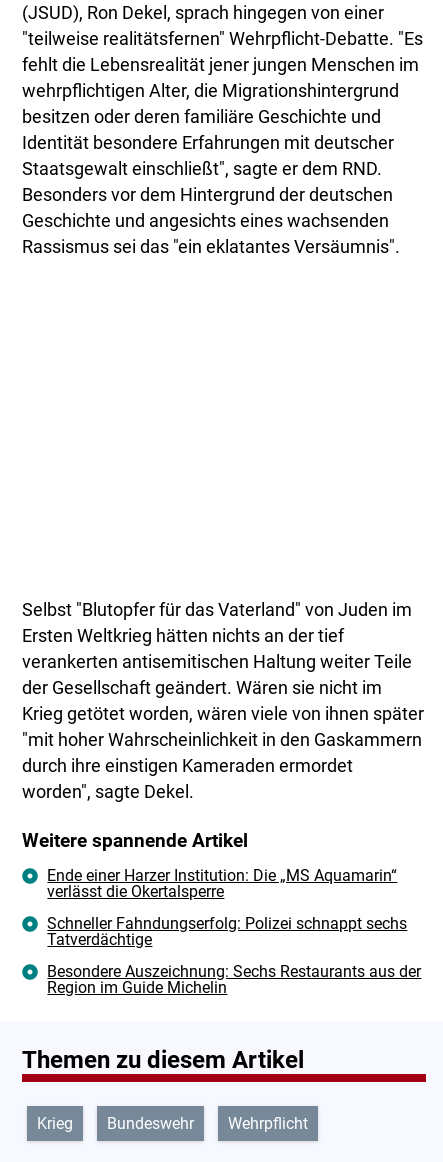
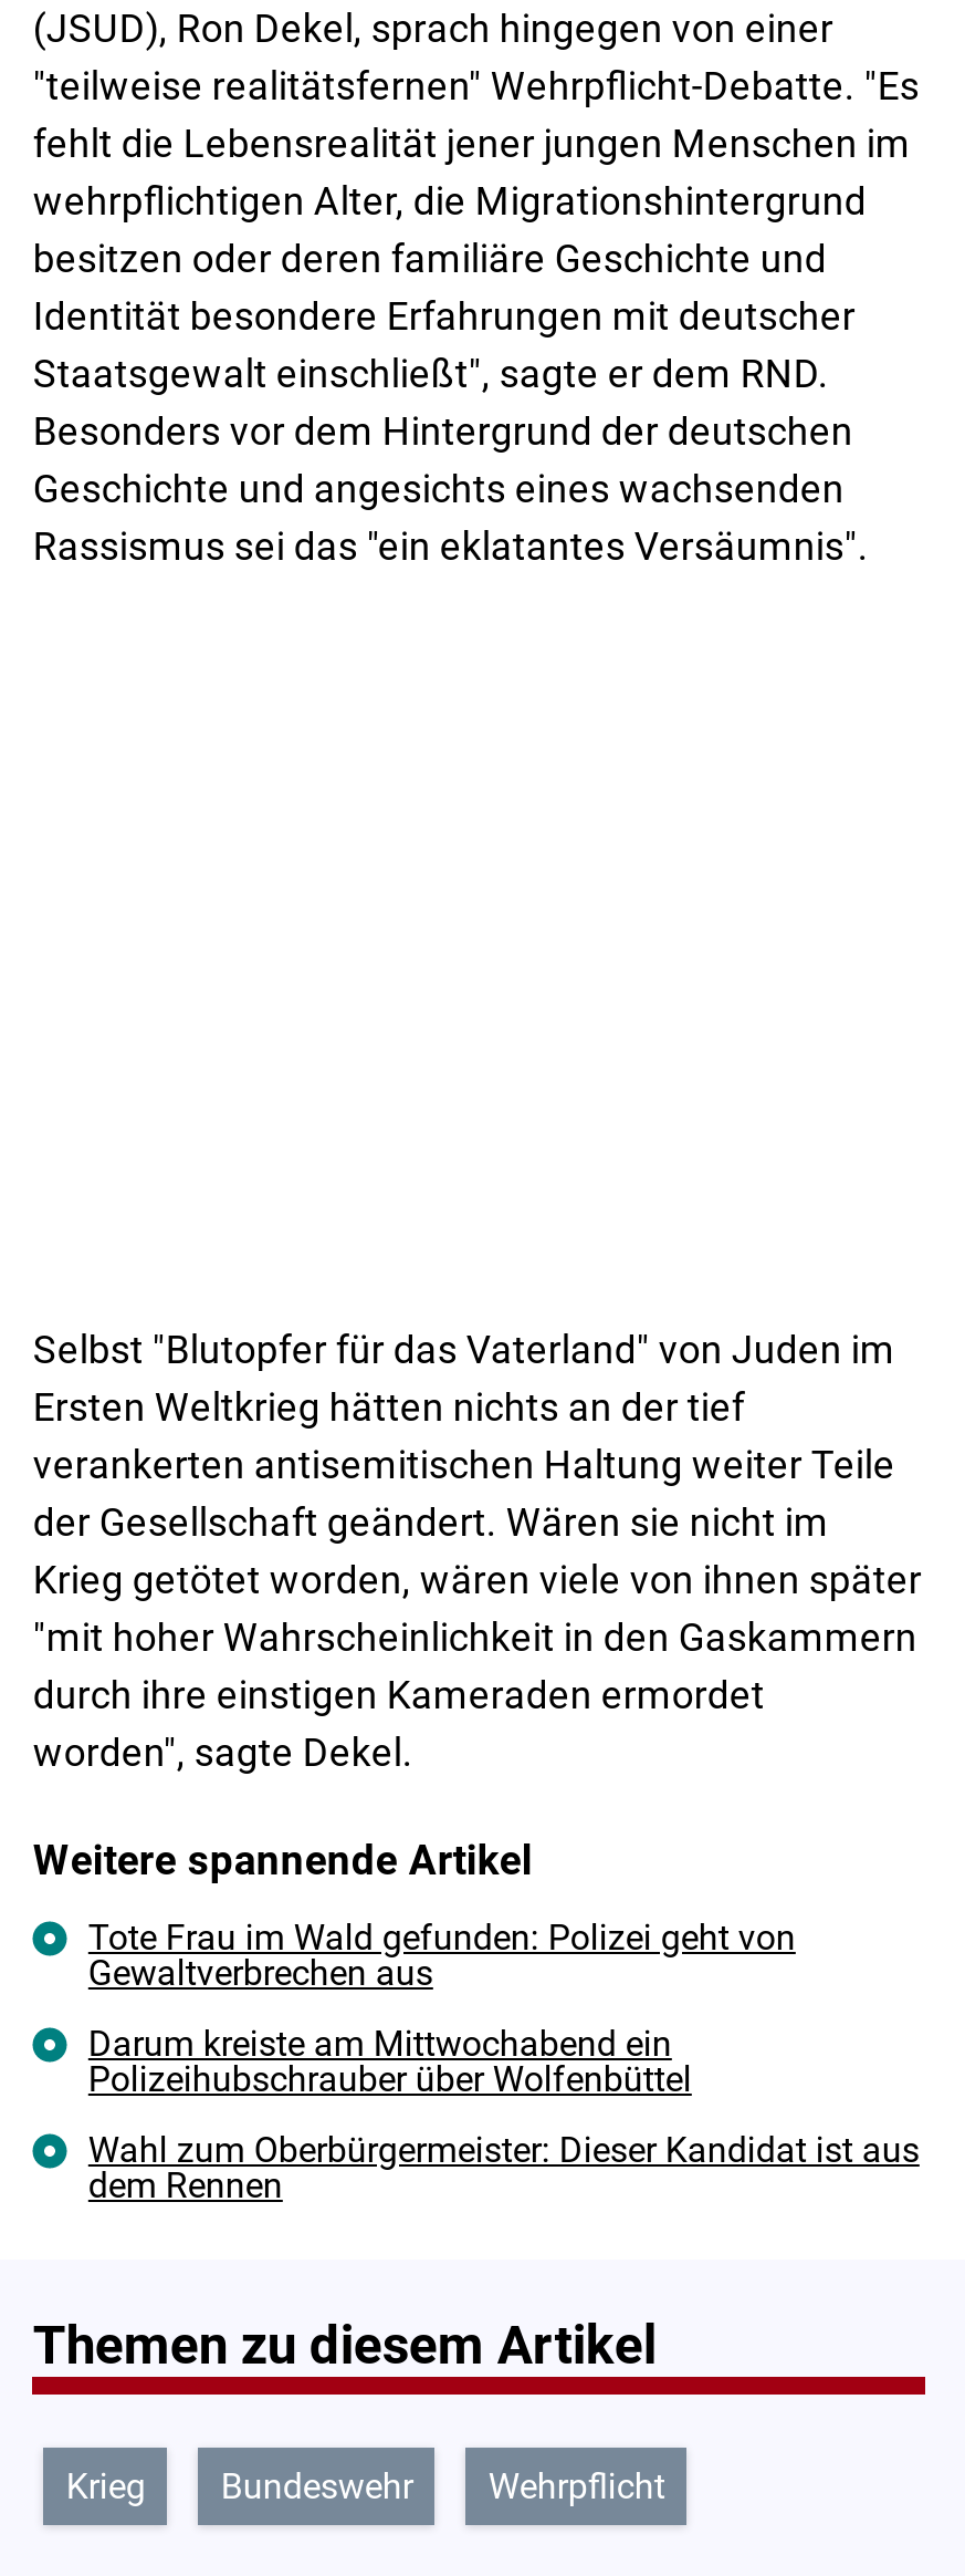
- Ende einer Harzer Institution: Die „MS Aquamarin“
- verlässt die Okertalsperre
+ Tote Frau im Wald gefunden: Polizei geht von
+ Gewaltverbrechen aus

- Schneller Fahndungserfolg: Polizei schnappt sechs
- Tatverdächtige
+ Darum kreiste am Mittwochabend ein
+ Polizeihubschrauber über Wolfenbüttel

- Besondere Auszeichnung: Sechs Restaurants aus der
- Region im Guide Michelin
+ Wahl zum Oberbürgermeister: Dieser Kandidat ist aus
+ dem Rennen
